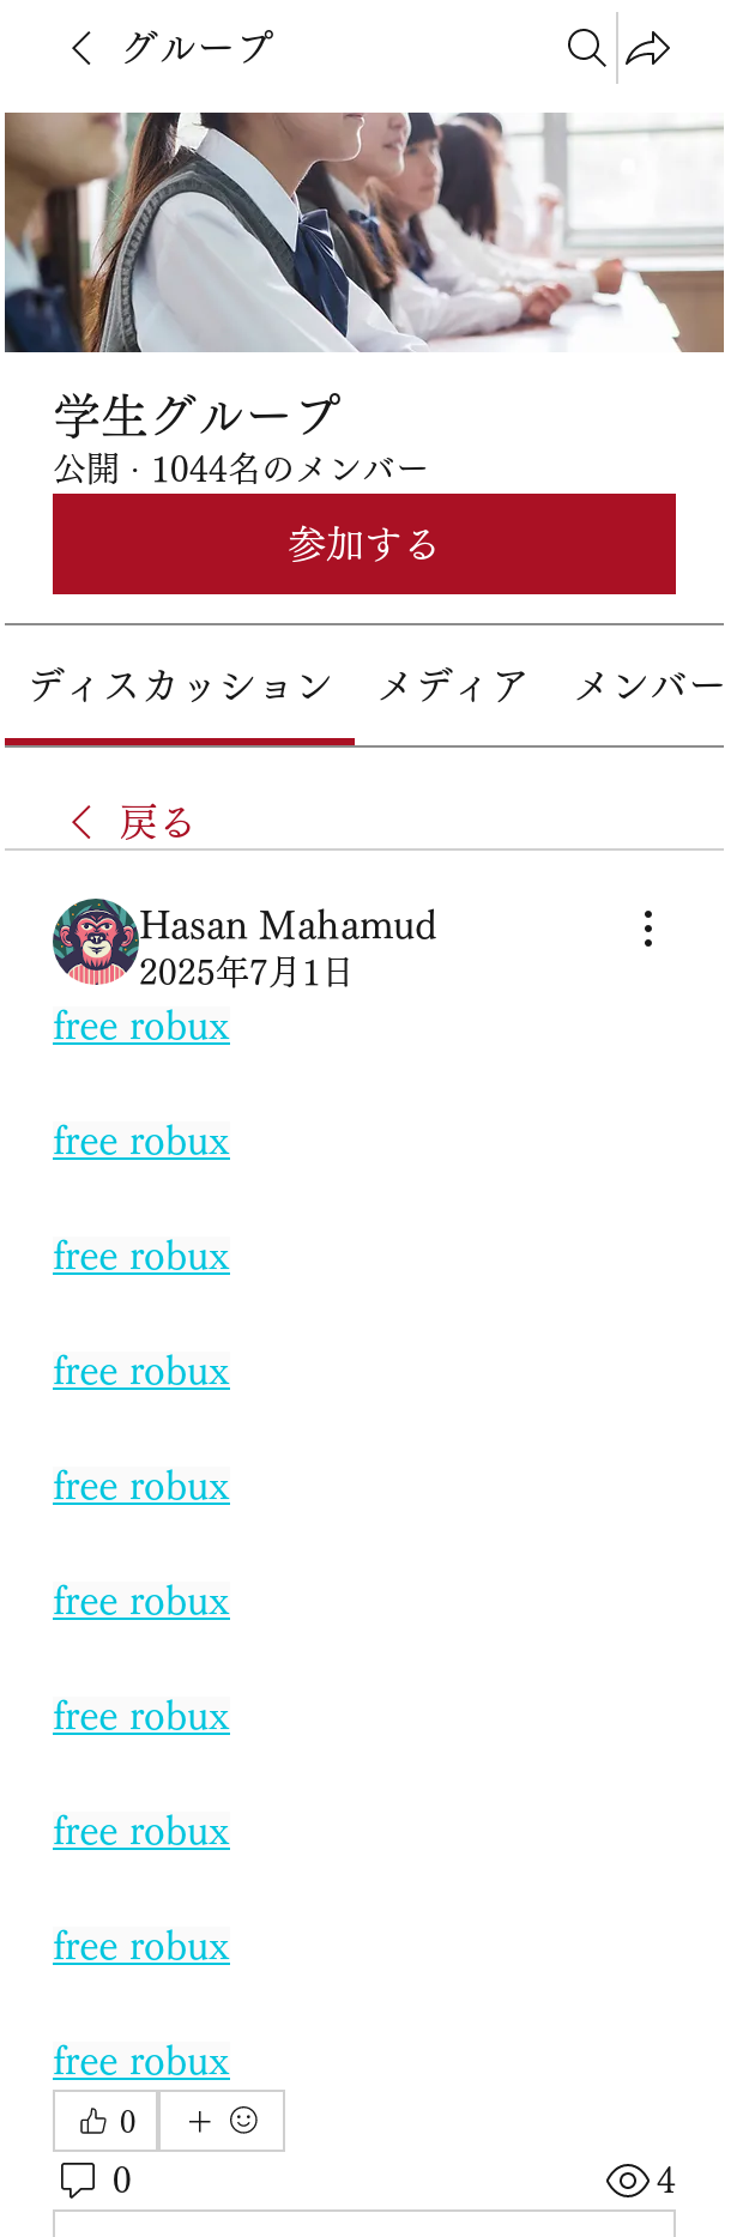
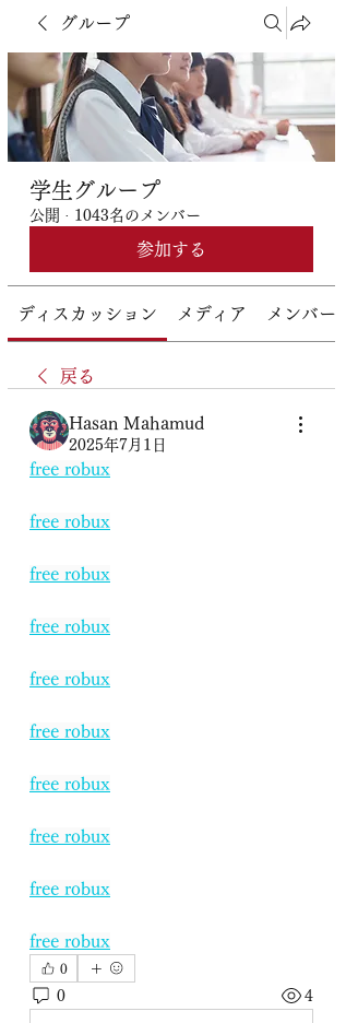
- 公開 · 1044名のメンバー
+ 公開 · 1043名のメンバー
